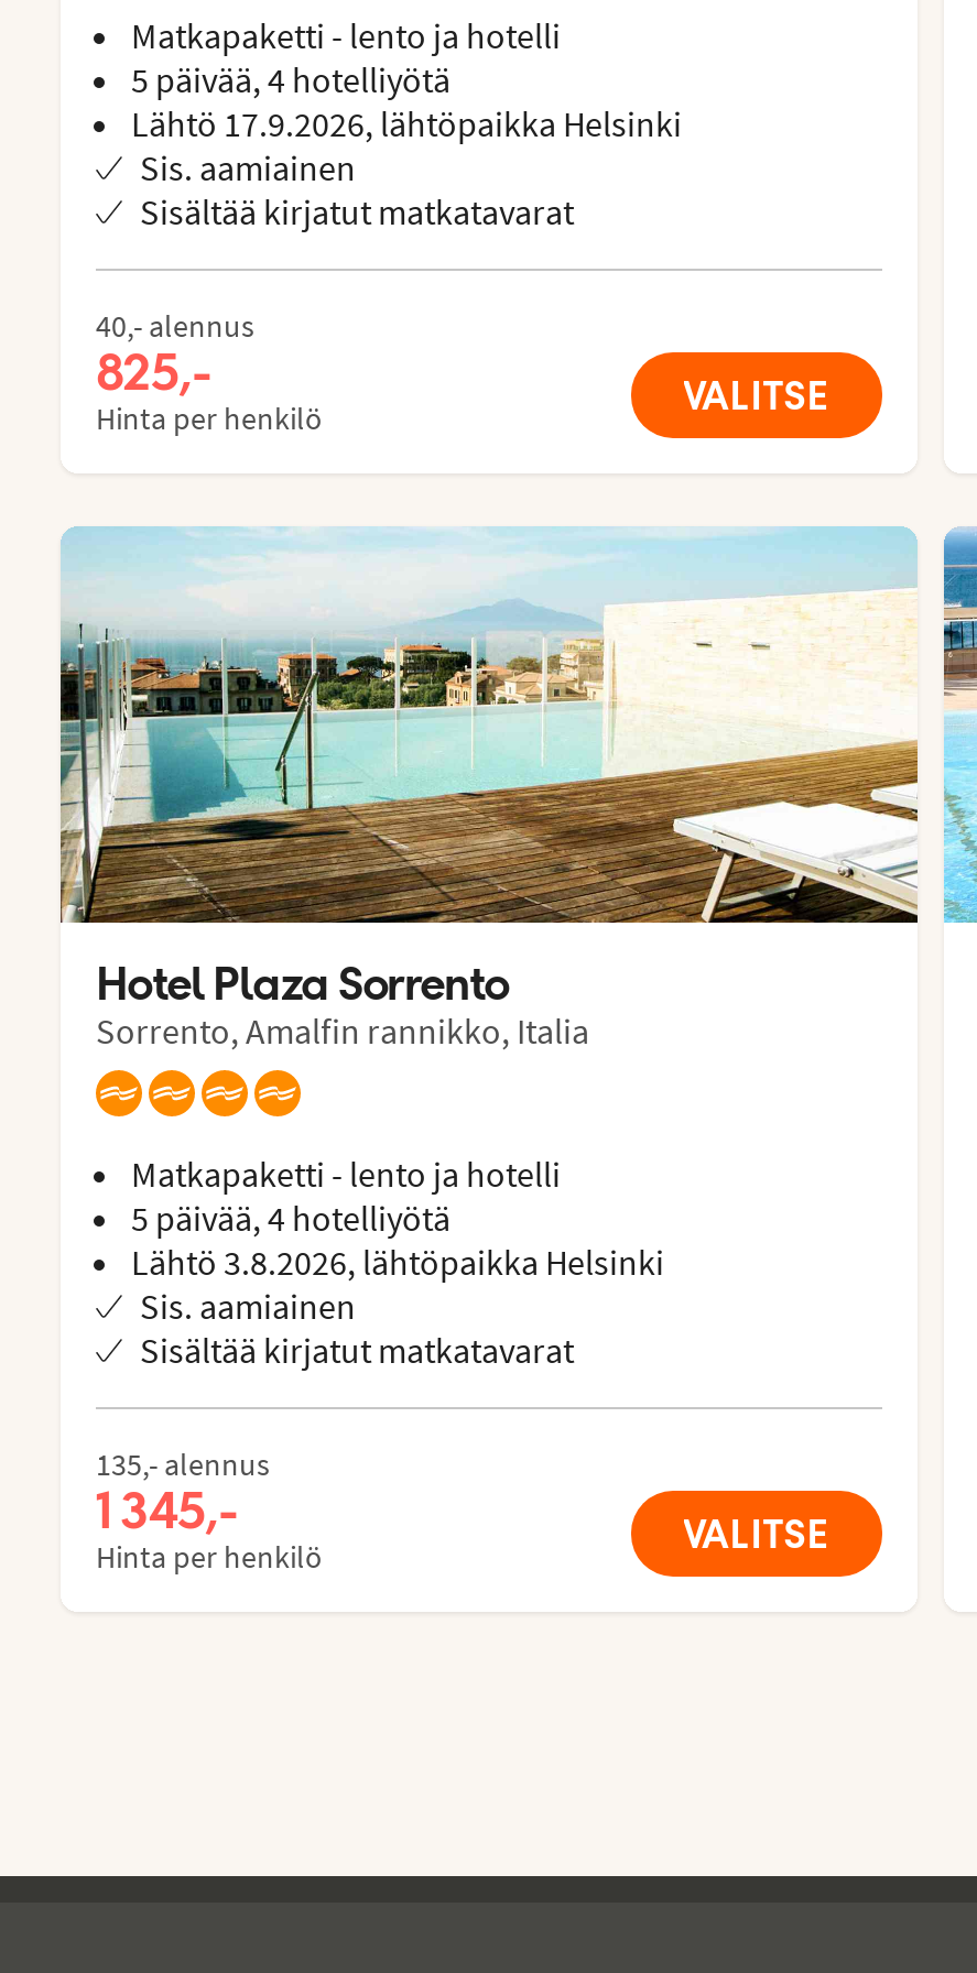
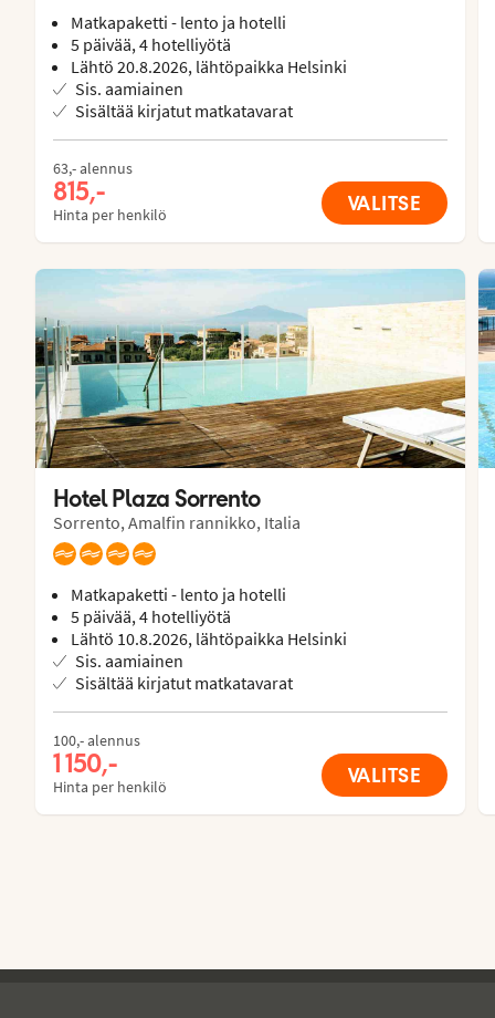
- Lähtö 17.9.2026, lähtöpaikka Helsinki
+ Lähtö 20.8.2026, lähtöpaikka Helsinki

- 40,- alennus
+ 63,- alennus

- 825,-
+ 815,-

- Lähtö 3.8.2026, lähtöpaikka Helsinki
+ Lähtö 10.8.2026, lähtöpaikka Helsinki

- 135,- alennus
+ 100,- alennus

- 1 345,-
+ 1 150,-
